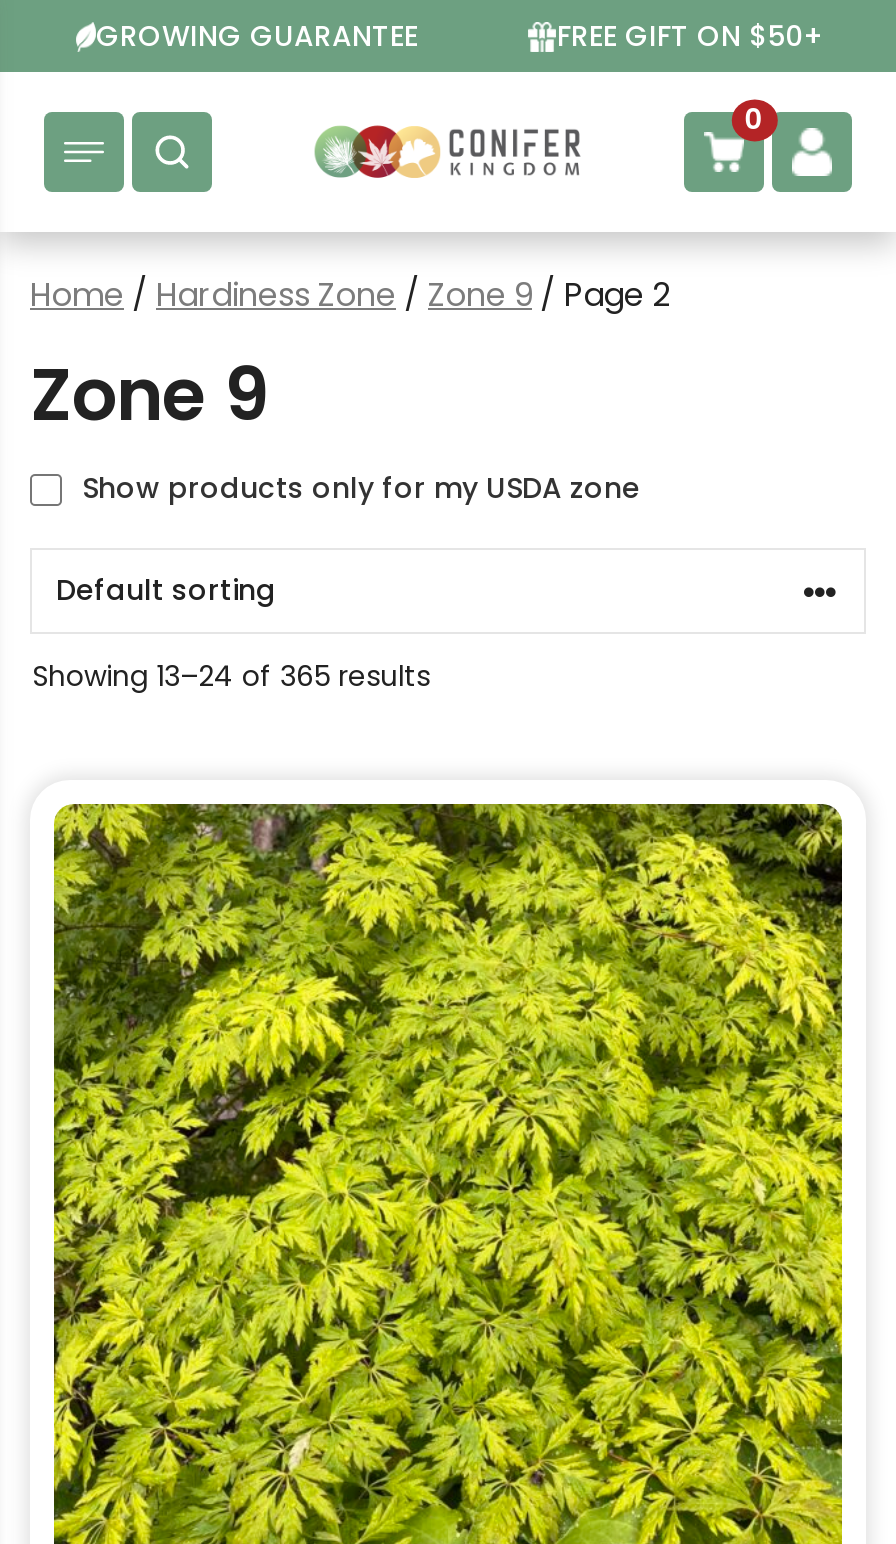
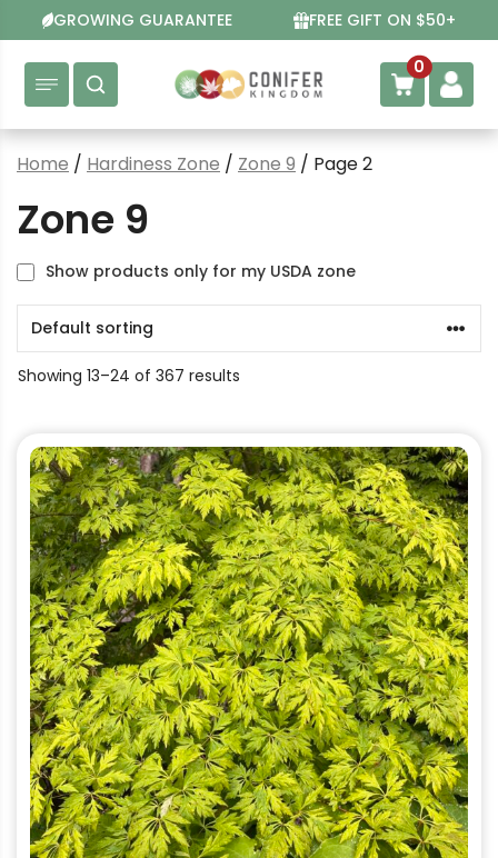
- Showing 13–24 of 365 results
+ Showing 13–24 of 367 results
